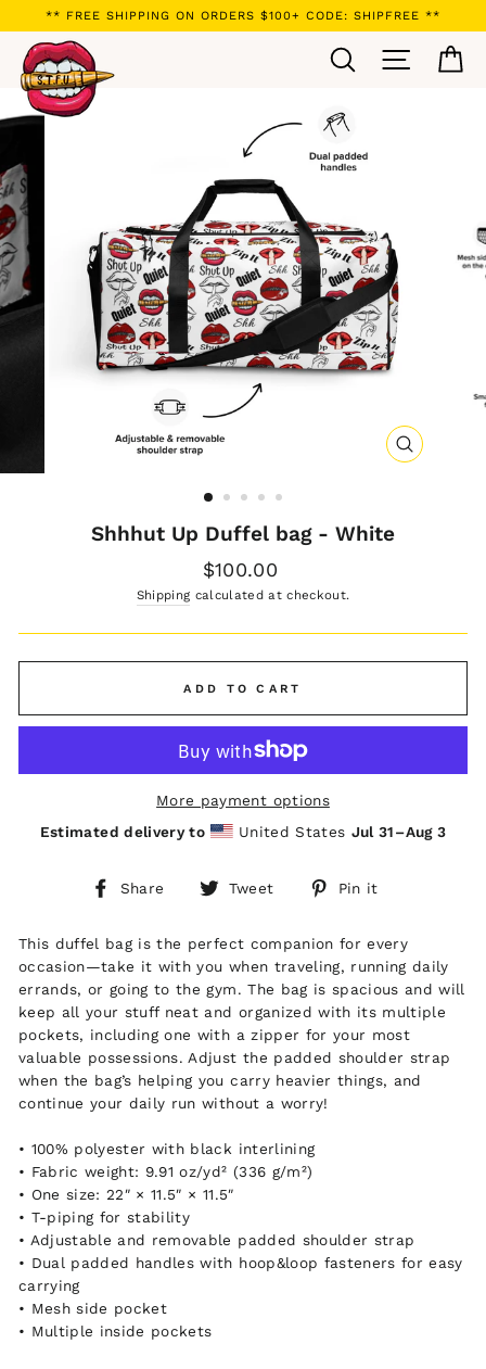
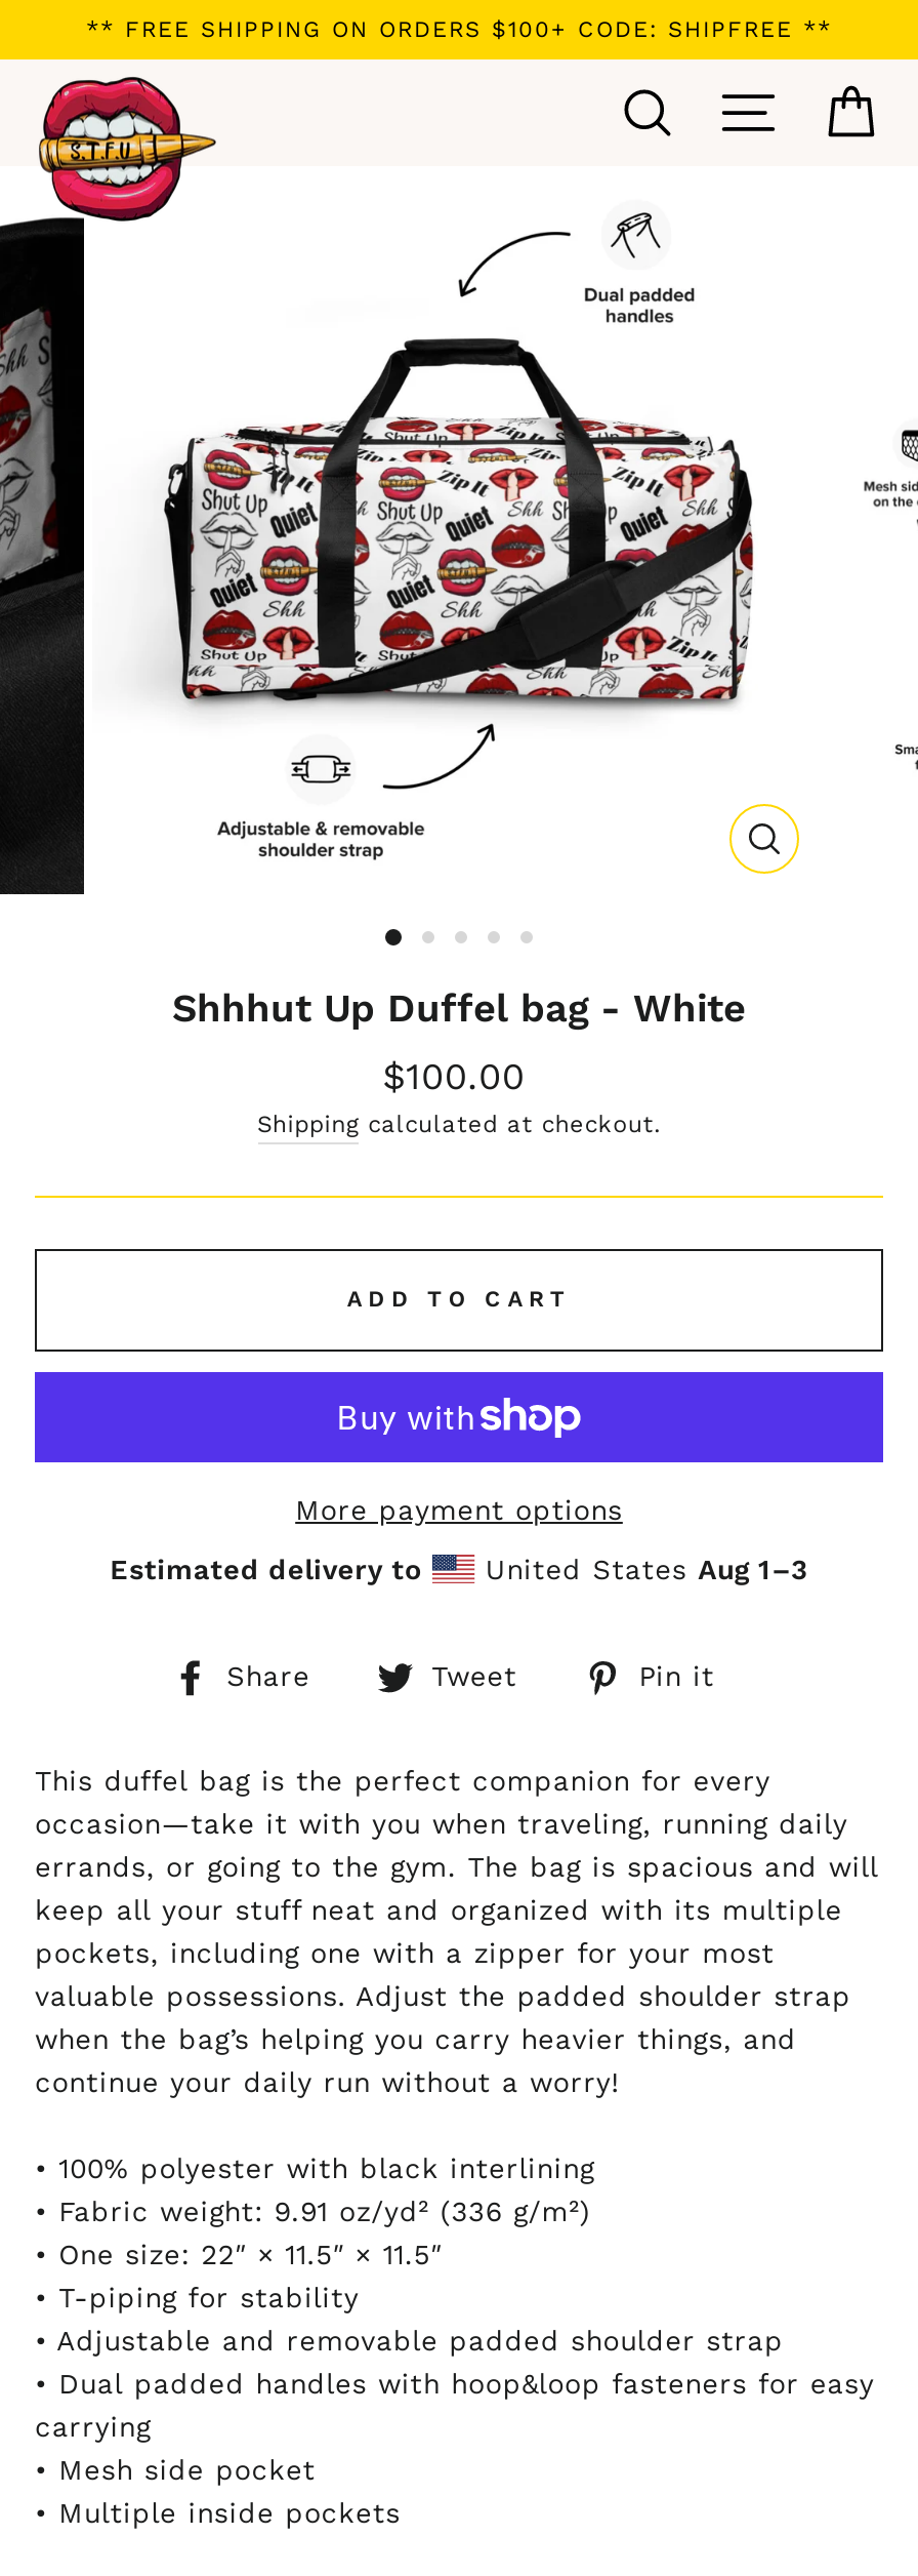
- United States Jul 31–Aug 3
+ United States Aug 1–3
